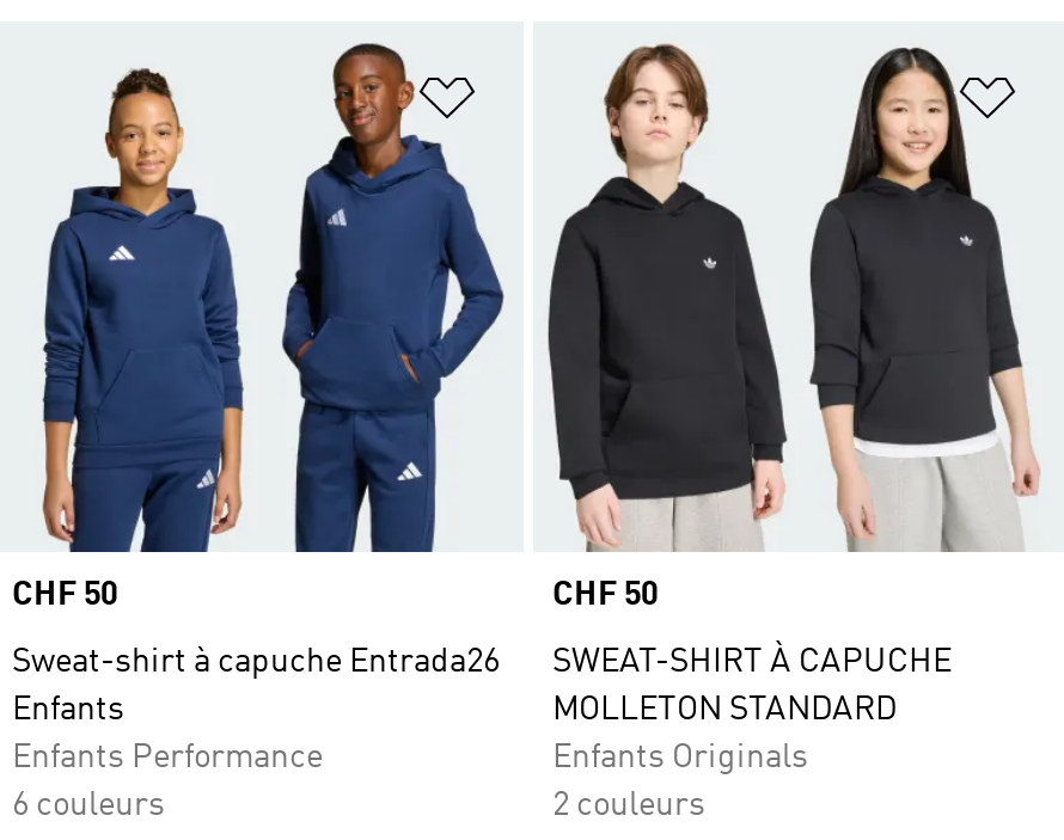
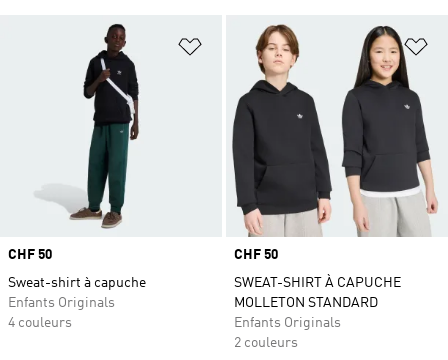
- [image]
- Sweat-shirt à capuche Entrada26
- Enfants
- Enfants Performance
- 6 couleurs
+ [image]
+ Sweat-shirt à capuche
+ Enfants Originals
+ 4 couleurs
